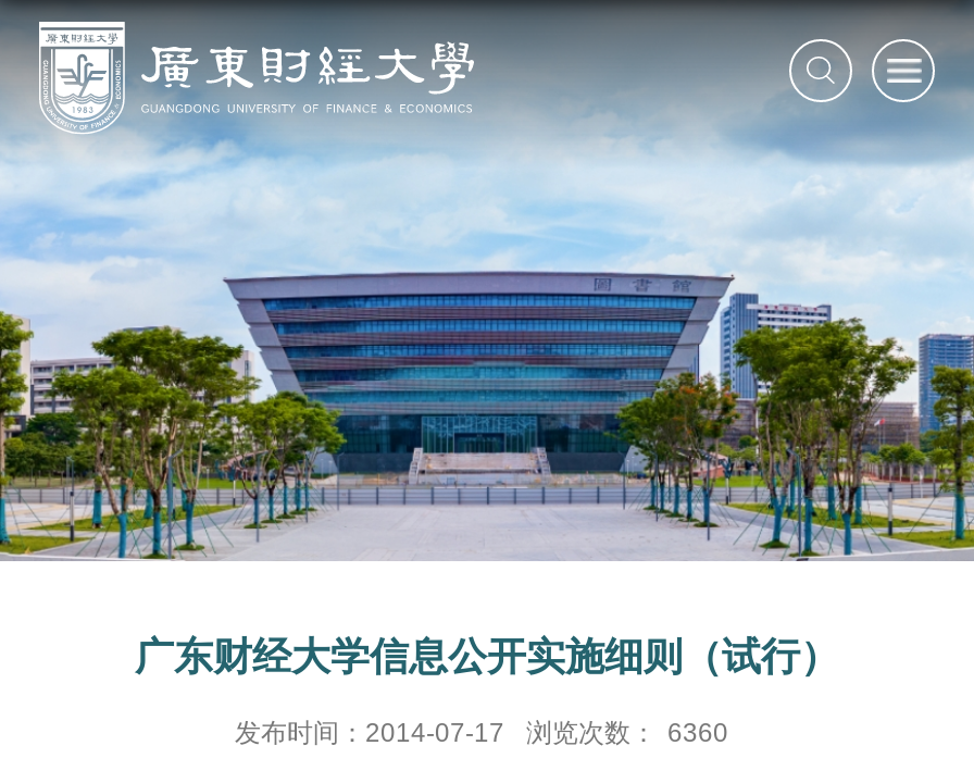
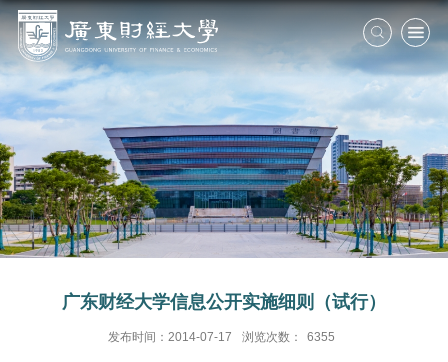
- 发布时间：2014-07-17 浏览次数： 6360
+ 发布时间：2014-07-17 浏览次数： 6355
